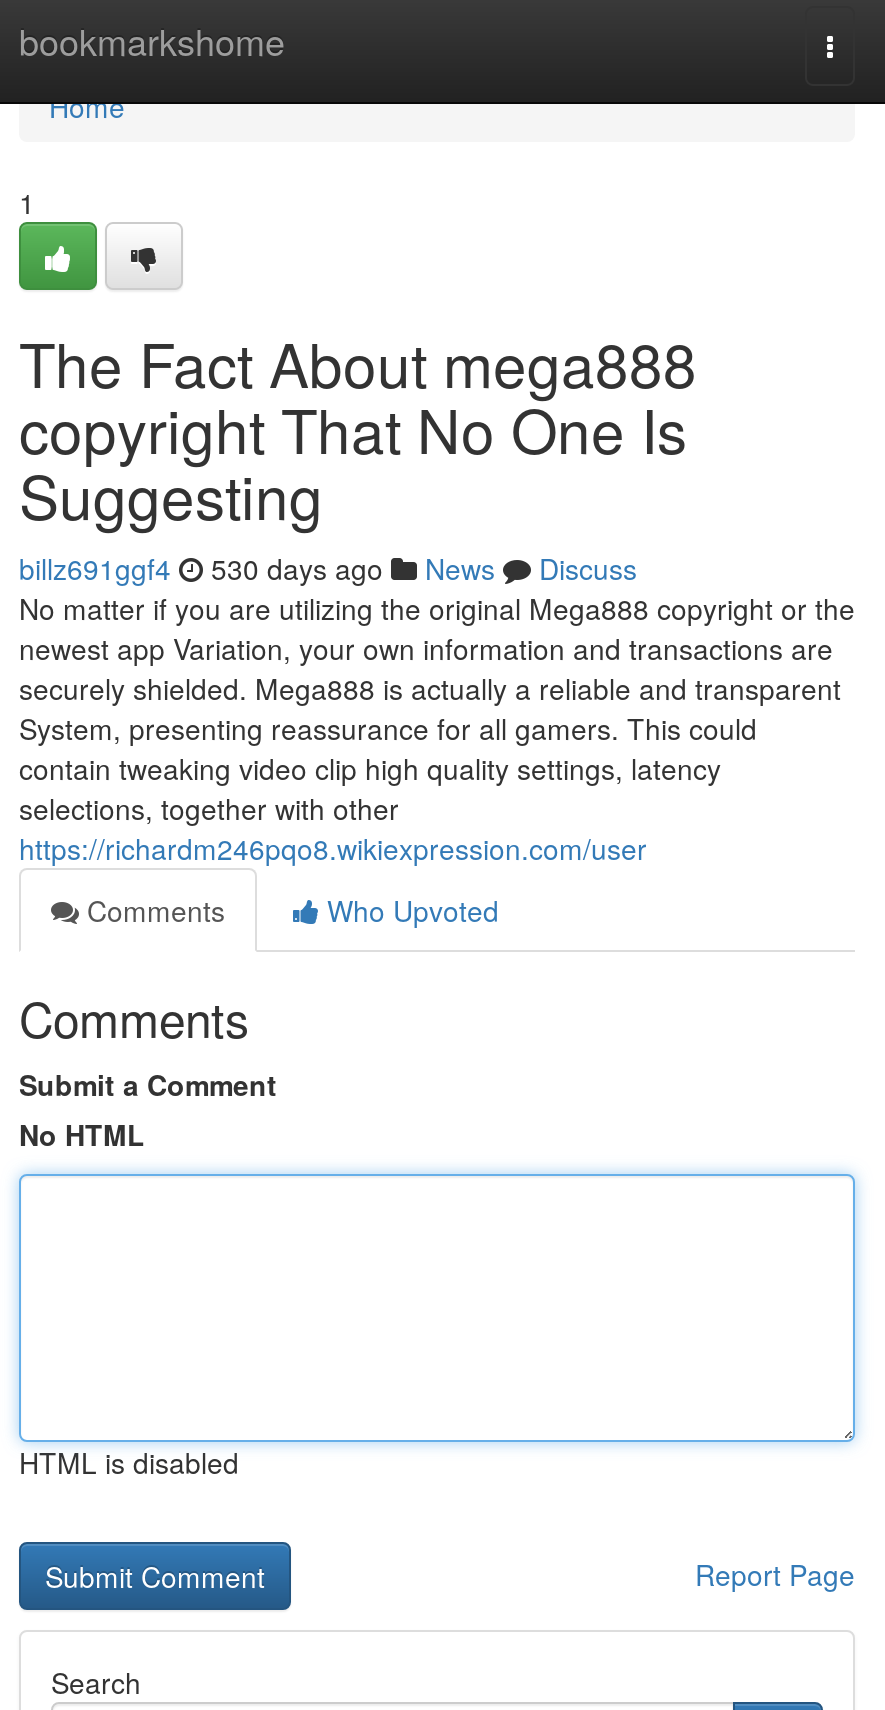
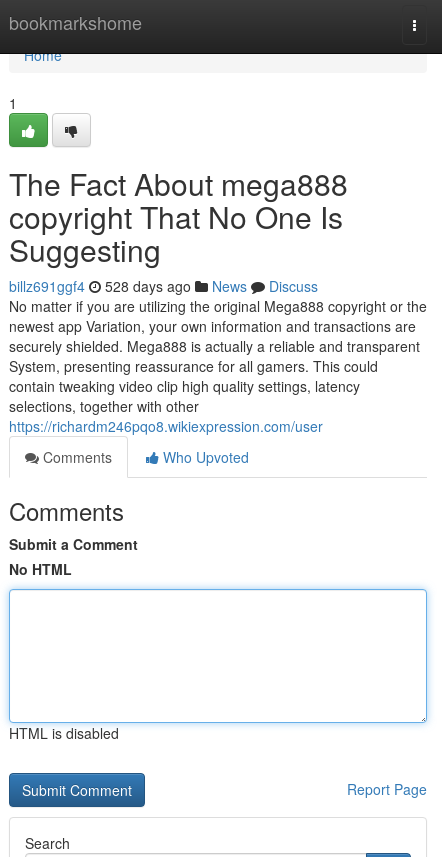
- billz691ggf4 530 days ago News Discuss
+ billz691ggf4 528 days ago News Discuss
